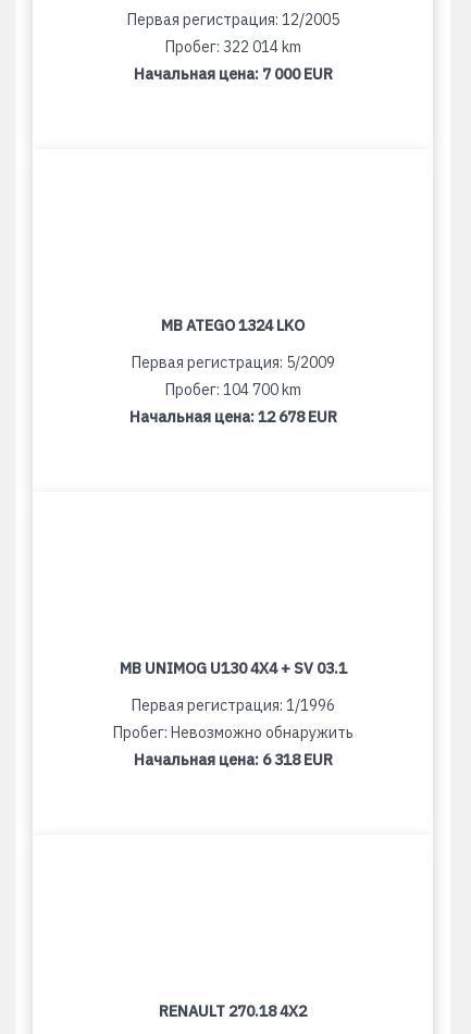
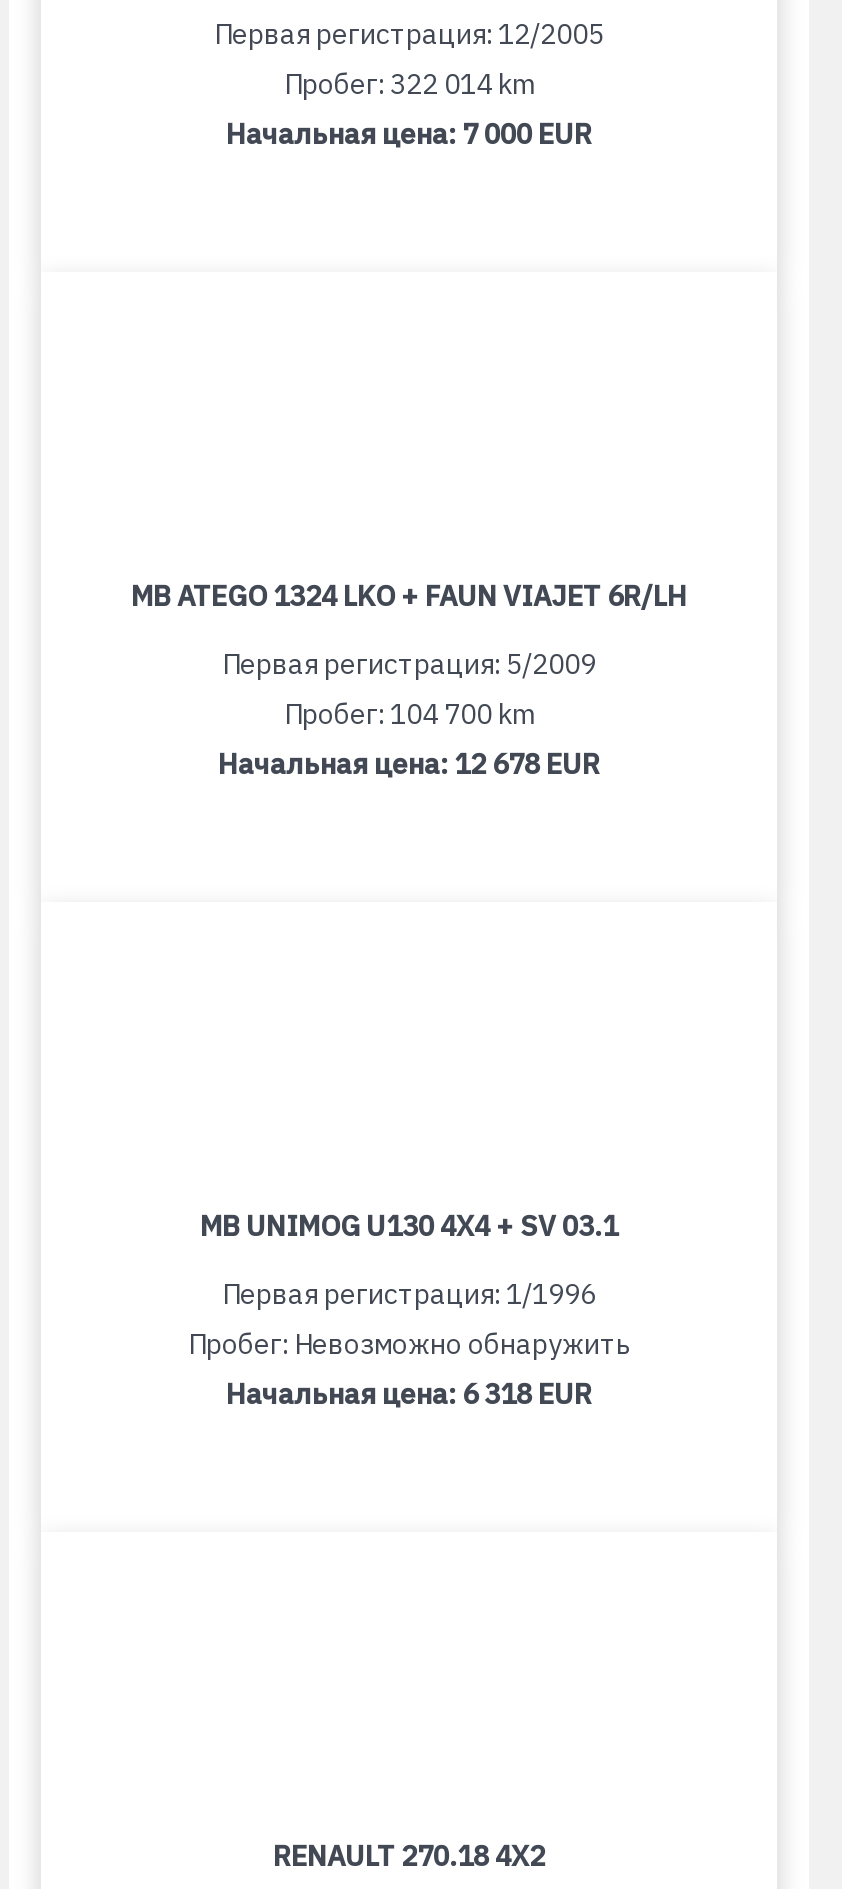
- MB ATEGO 1324 LKO
+ MB ATEGO 1324 LKO + FAUN VIAJET 6R/LH
